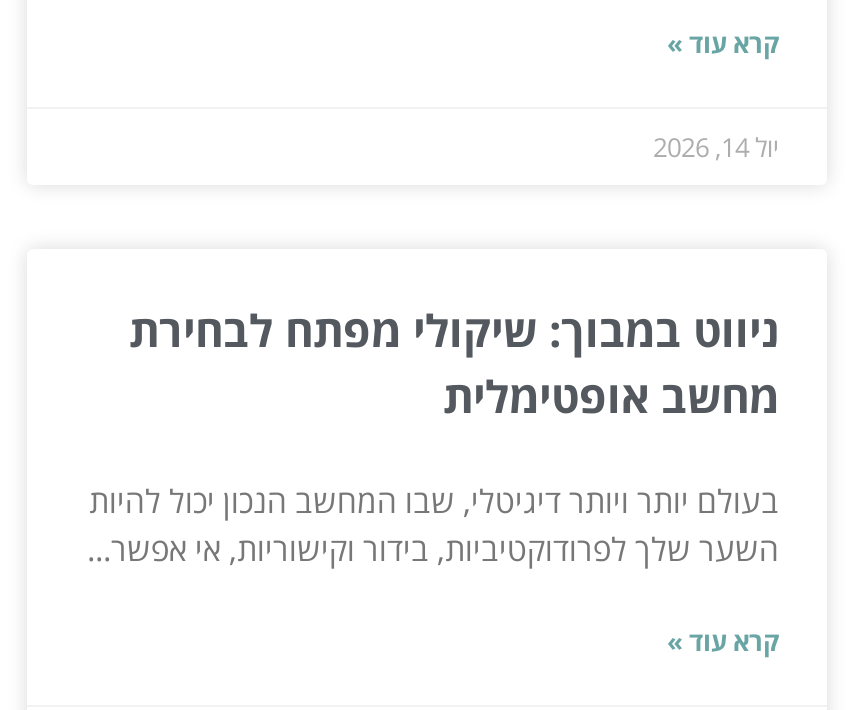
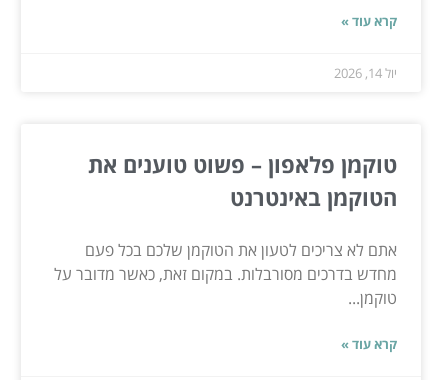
- ניווט במבוך: שיקולי מפתח לבחירת
- מחשב אופטימלית
+ טוקמן פלאפון – פשוט טוענים את
+ הטוקמן באינטרנט

- בעולם יותר ויותר דיגיטלי, שבו המחשב הנכון יכול להיות
- השער שלך לפרודוקטיביות, בידור וקישוריות, אי אפשר...
+ אתם לא צריכים לטעון את הטוקמן שלכם בכל פעם
+ מחדש בדרכים מסורבלות. במקום זאת, כאשר מדובר על
+ טוקמן...
